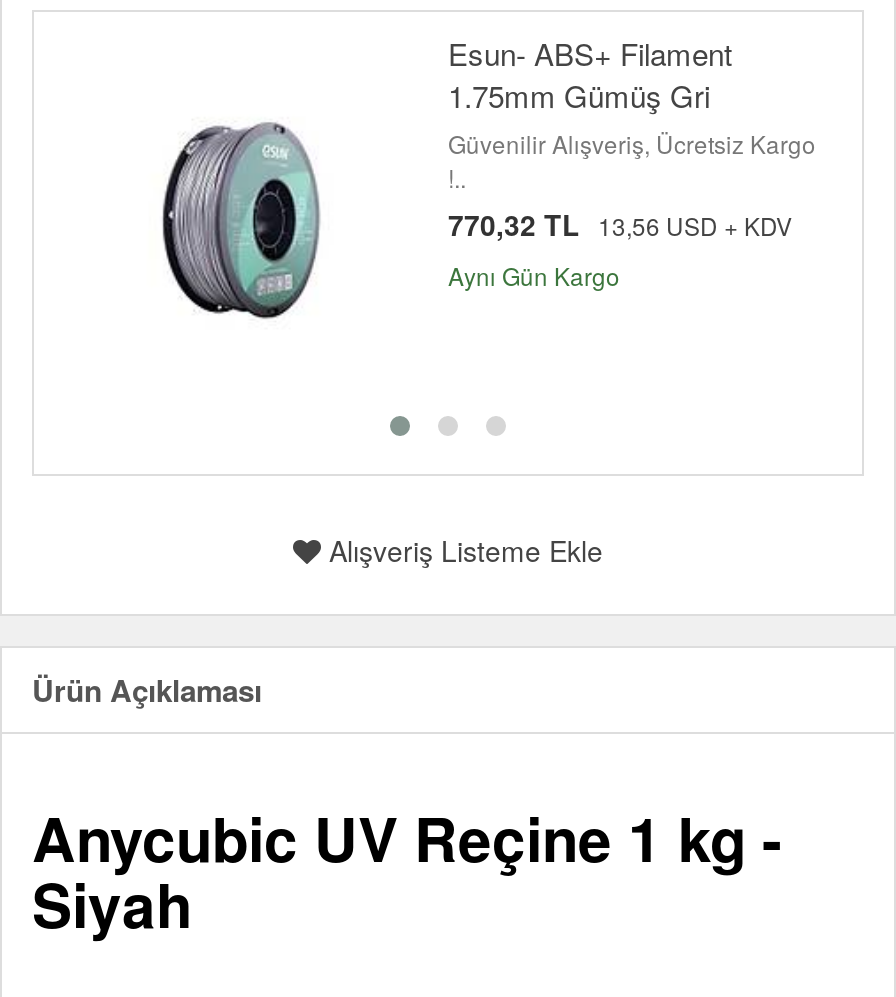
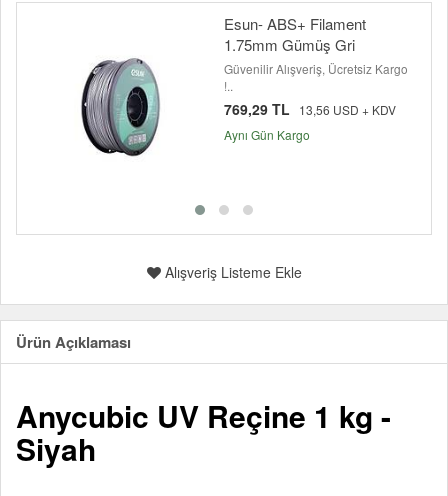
- 770,32 TL 13,56 USD + KDV
+ 769,29 TL 13,56 USD + KDV
